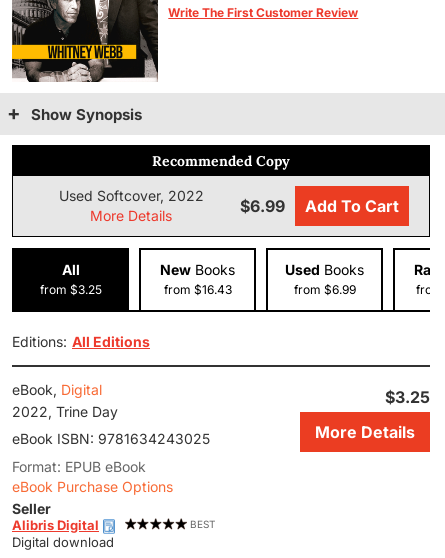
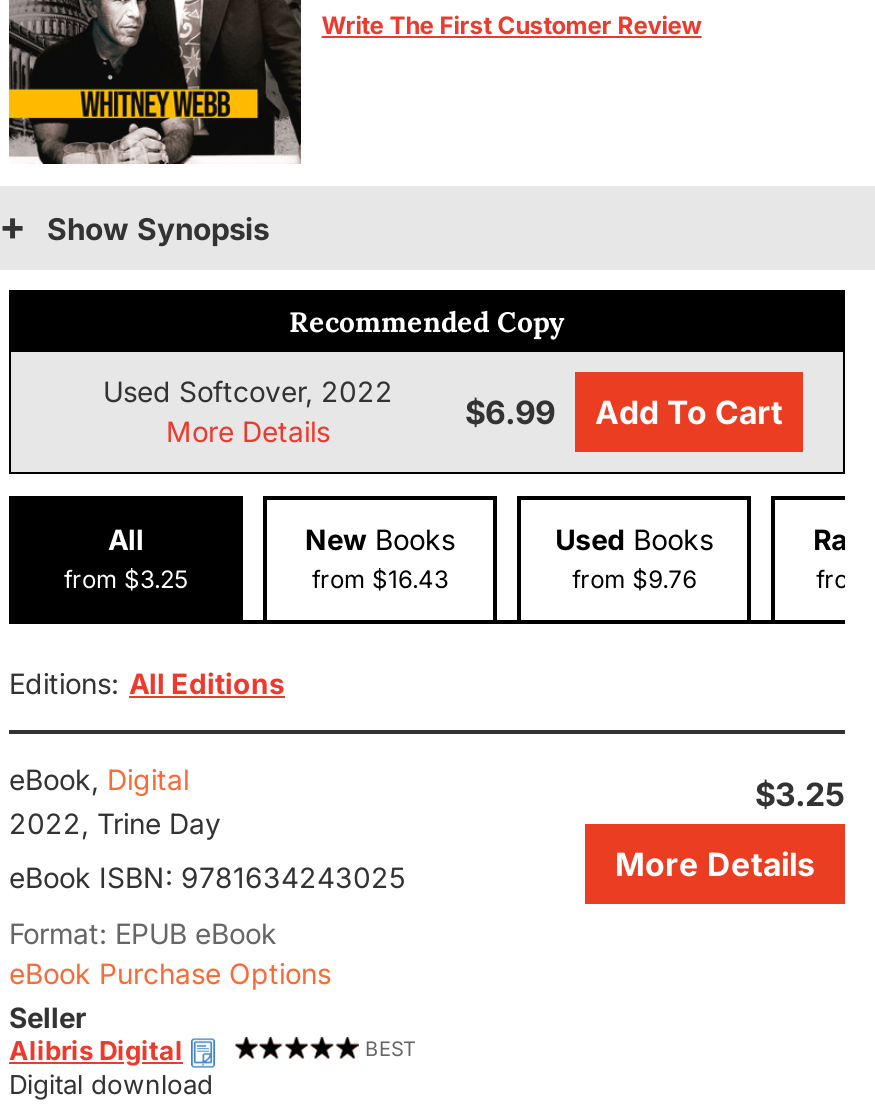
- from $6.99
+ from $9.76
